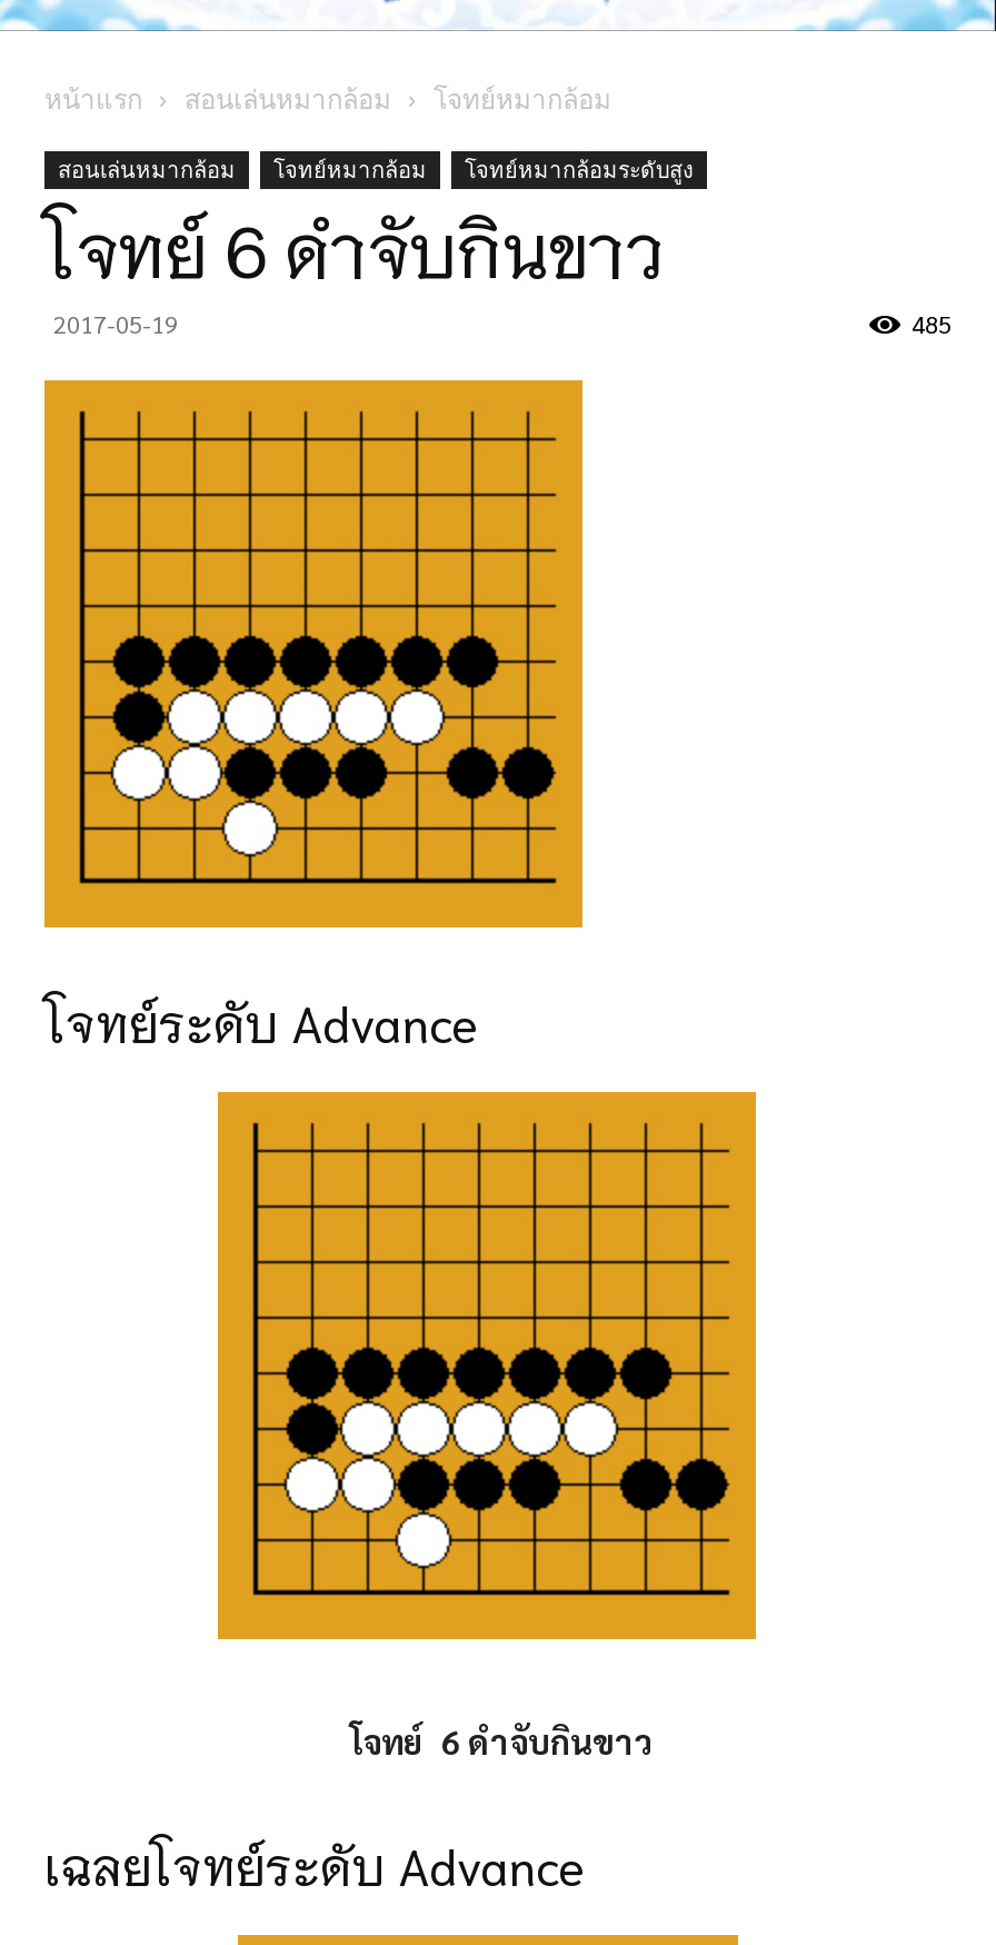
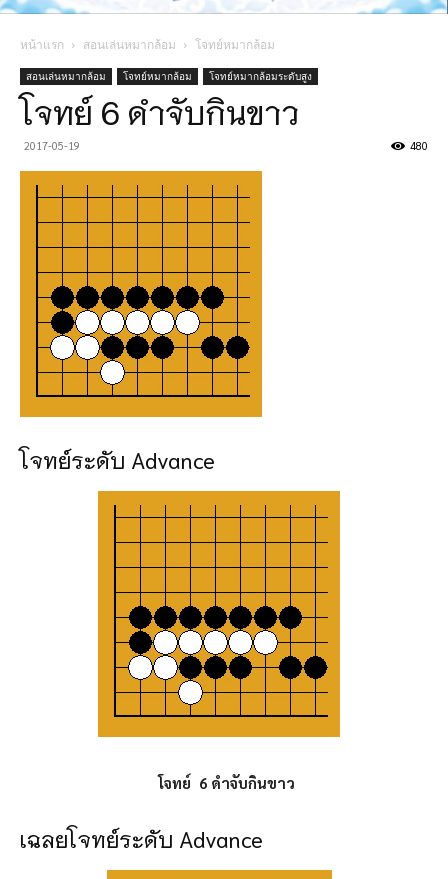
- 485
+ 480
